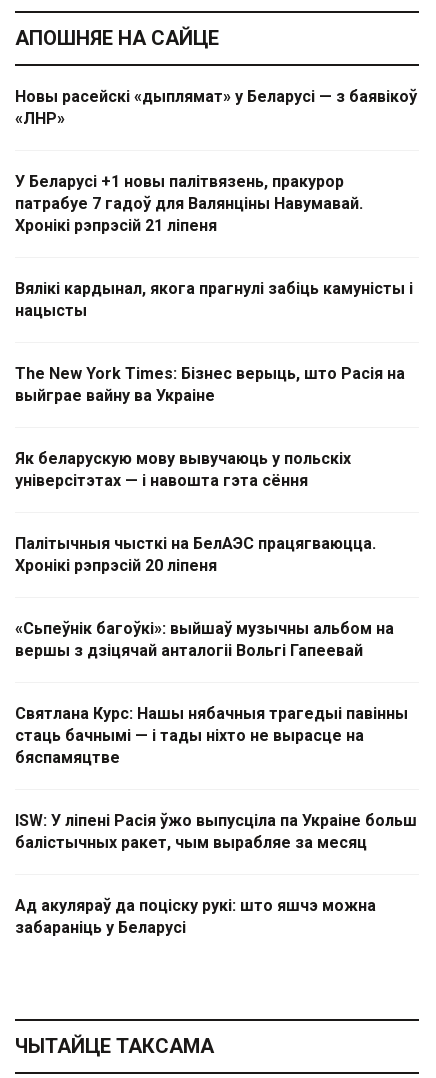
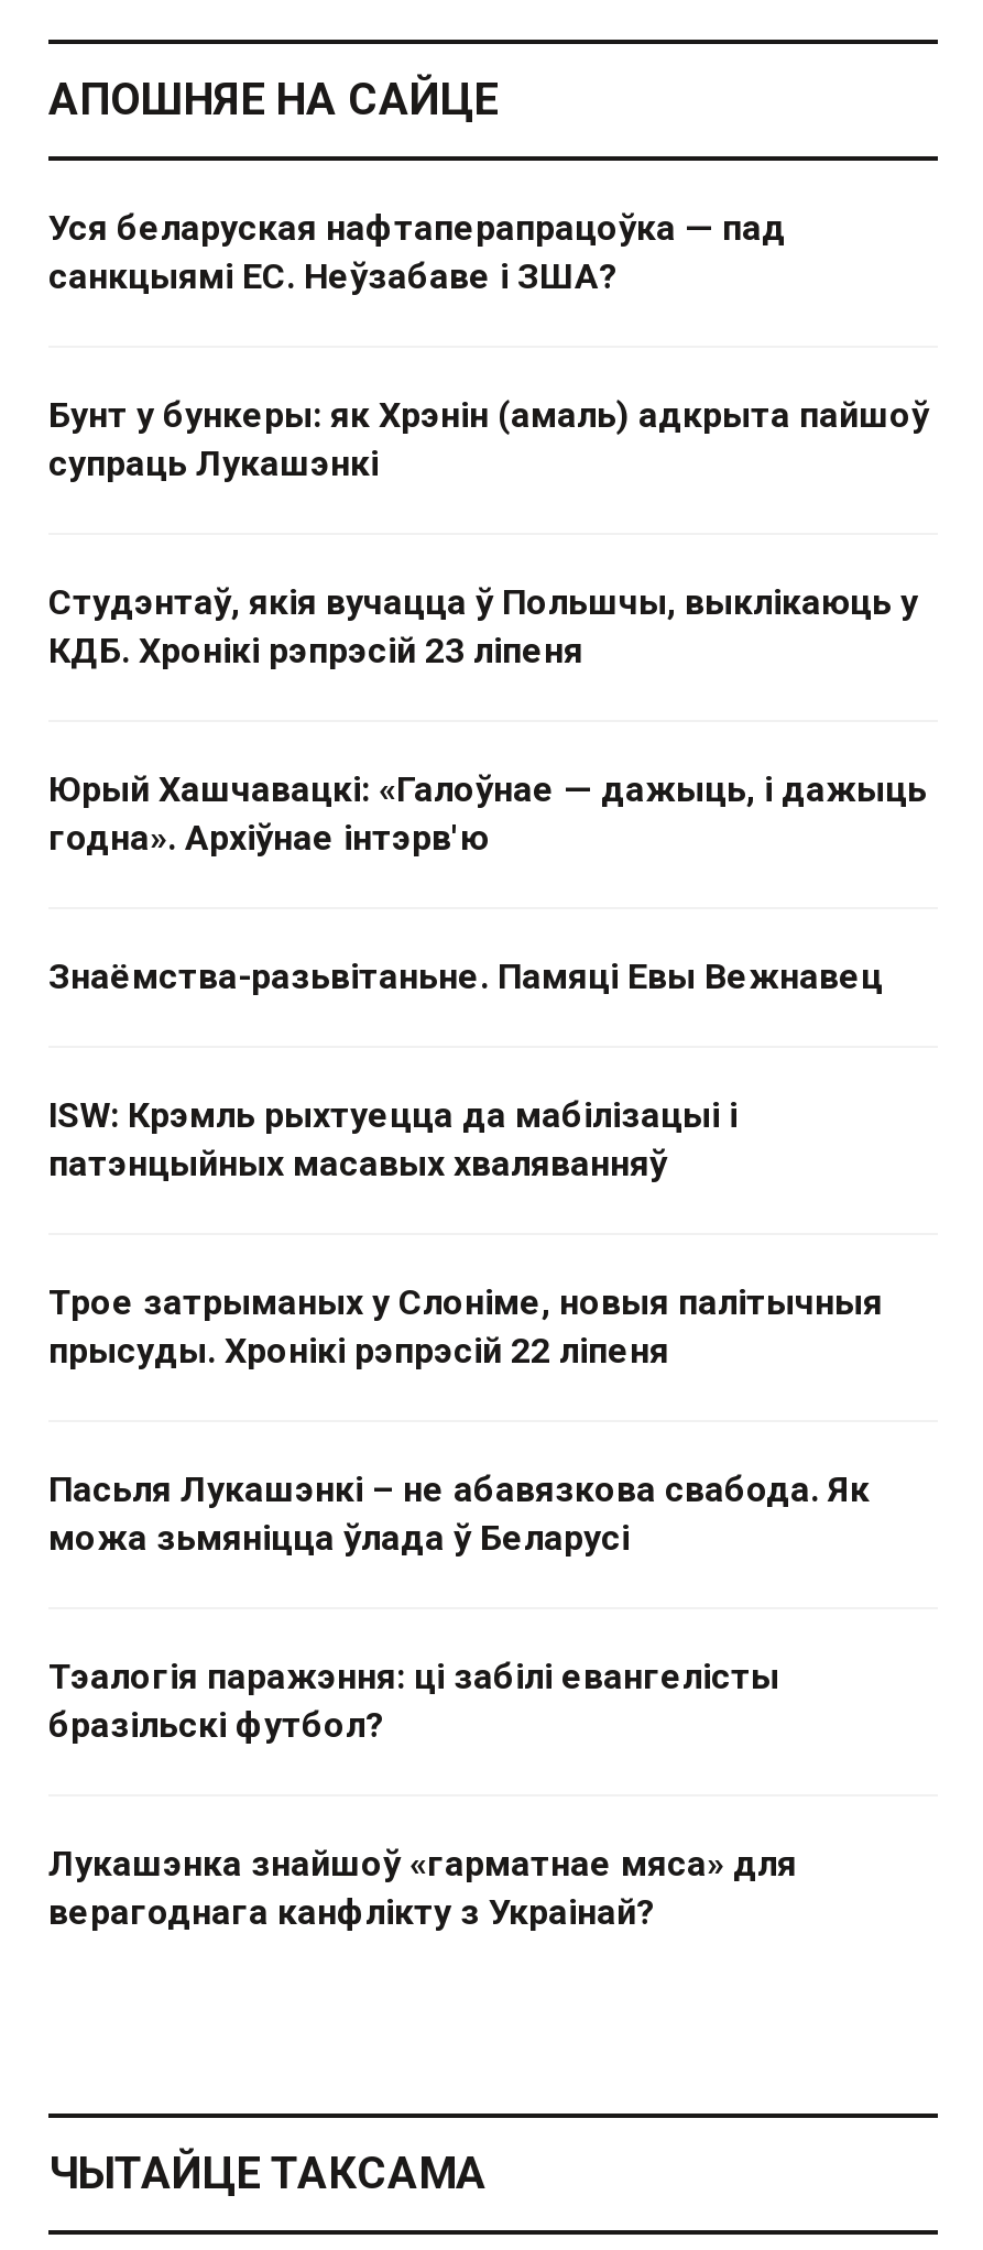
- Новы расейскі «дыплямат» у Беларусі — з баявікоў
- «ЛНР»
+ Уся беларуская нафтаперапрацоўка — пад
+ санкцыямі ЕС. Неўзабаве і ЗША?

- У Беларусі +1 новы палітвязень, пракурор
- патрабуе 7 гадоў для Валянціны Навумавай.
- Хронікі рэпрэсій 21 ліпеня
+ Бунт у бункеры: як Хрэнін (амаль) адкрыта пайшоў
+ супраць Лукашэнкі

- Вялікі кардынал, якога прагнулі забіць камуністы і
- нацысты
+ Студэнтаў, якія вучацца ў Польшчы, выклікаюць у
+ КДБ. Хронікі рэпрэсій 23 ліпеня

- The New York Times: Бізнес верыць, што Расія на
- выйграе вайну ва Украіне
+ Юрый Хашчавацкі: «Галоўнае — дажыць, і дажыць
+ годна». Архіўнае інтэрв'ю

- Як беларускую мову вывучаюць у польскіх
- універсітэтах — і навошта гэта сёння
+ Знаёмства-разьвітаньне. Памяці Евы Вежнавец

- Палітычныя чысткі на БелАЭС працягваюцца.
- Хронікі рэпрэсій 20 ліпеня
+ ISW: Крэмль рыхтуецца да мабілізацыі і
+ патэнцыйных масавых хваляванняў

- «Сьпеўнік багоўкі»: выйшаў музычны альбом на
- вершы з дзіцячай анталогіі Вольгі Гапеевай
+ Трое затрыманых у Слоніме, новыя палітычныя
+ прысуды. Хронікі рэпрэсій 22 ліпеня

- Святлана Курс: Нашы нябачныя трагедыі павінны
- стаць бачнымі — і тады ніхто не вырасце на
- бяспамяцтве
+ Пасьля Лукашэнкі – не абавязкова свабода. Як
+ можа зьмяніцца ўлада ў Беларусі

- ISW: У ліпені Расія ўжо выпусціла па Украіне больш
- балістычных ракет, чым вырабляе за месяц
+ Тэалогія паражэння: ці забілі евангелісты
+ бразільскі футбол?

- Ад акуляраў да поціску рукі: што яшчэ можна
- забараніць у Беларусі
+ Лукашэнка знайшоў «гарматнае мяса» для
+ верагоднага канфлікту з Украінай?
